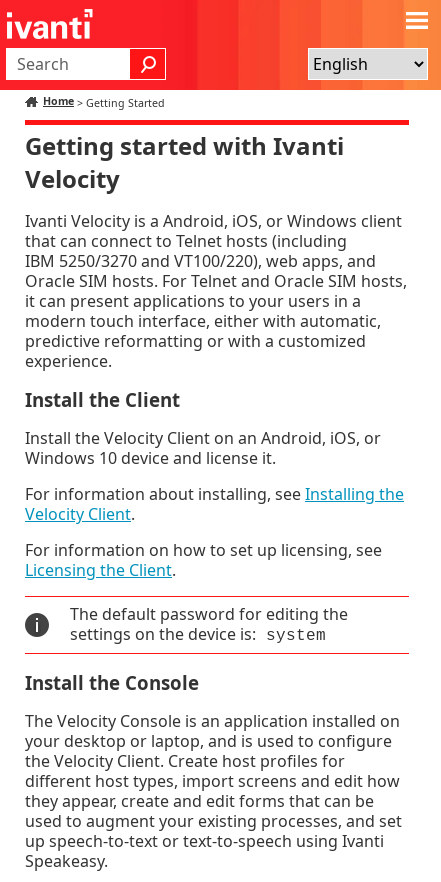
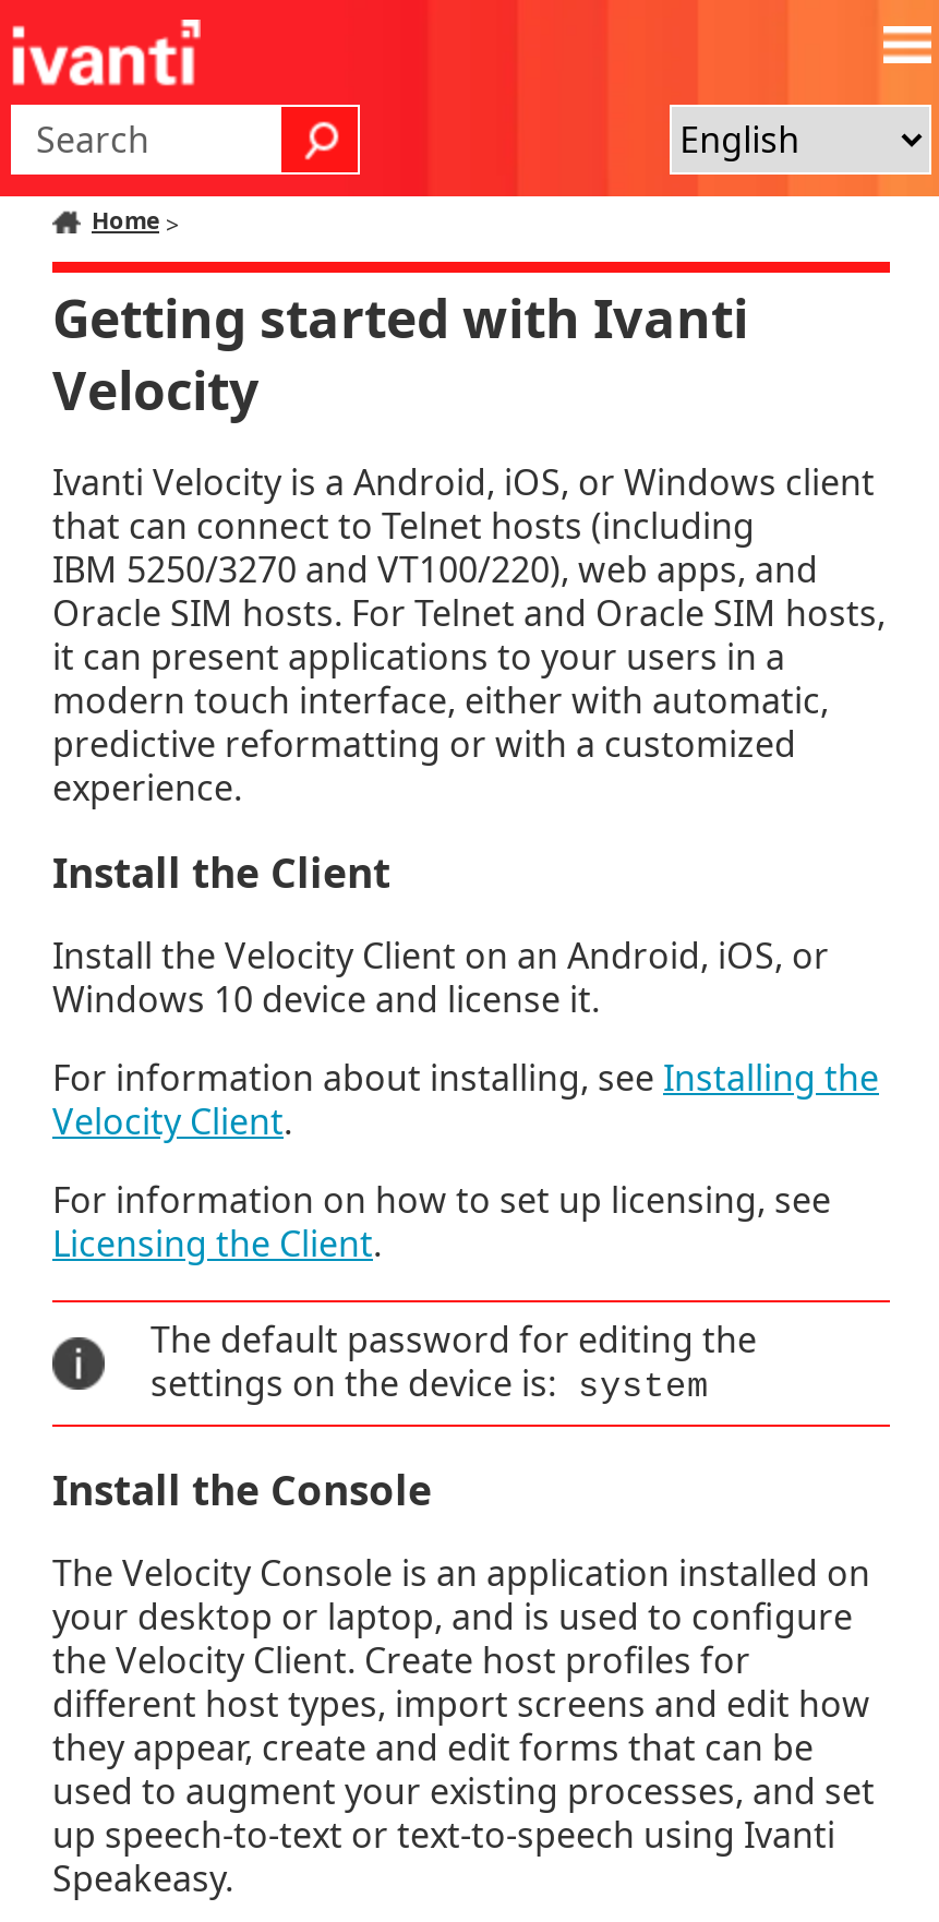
- Home > Getting Started
+ Home >
